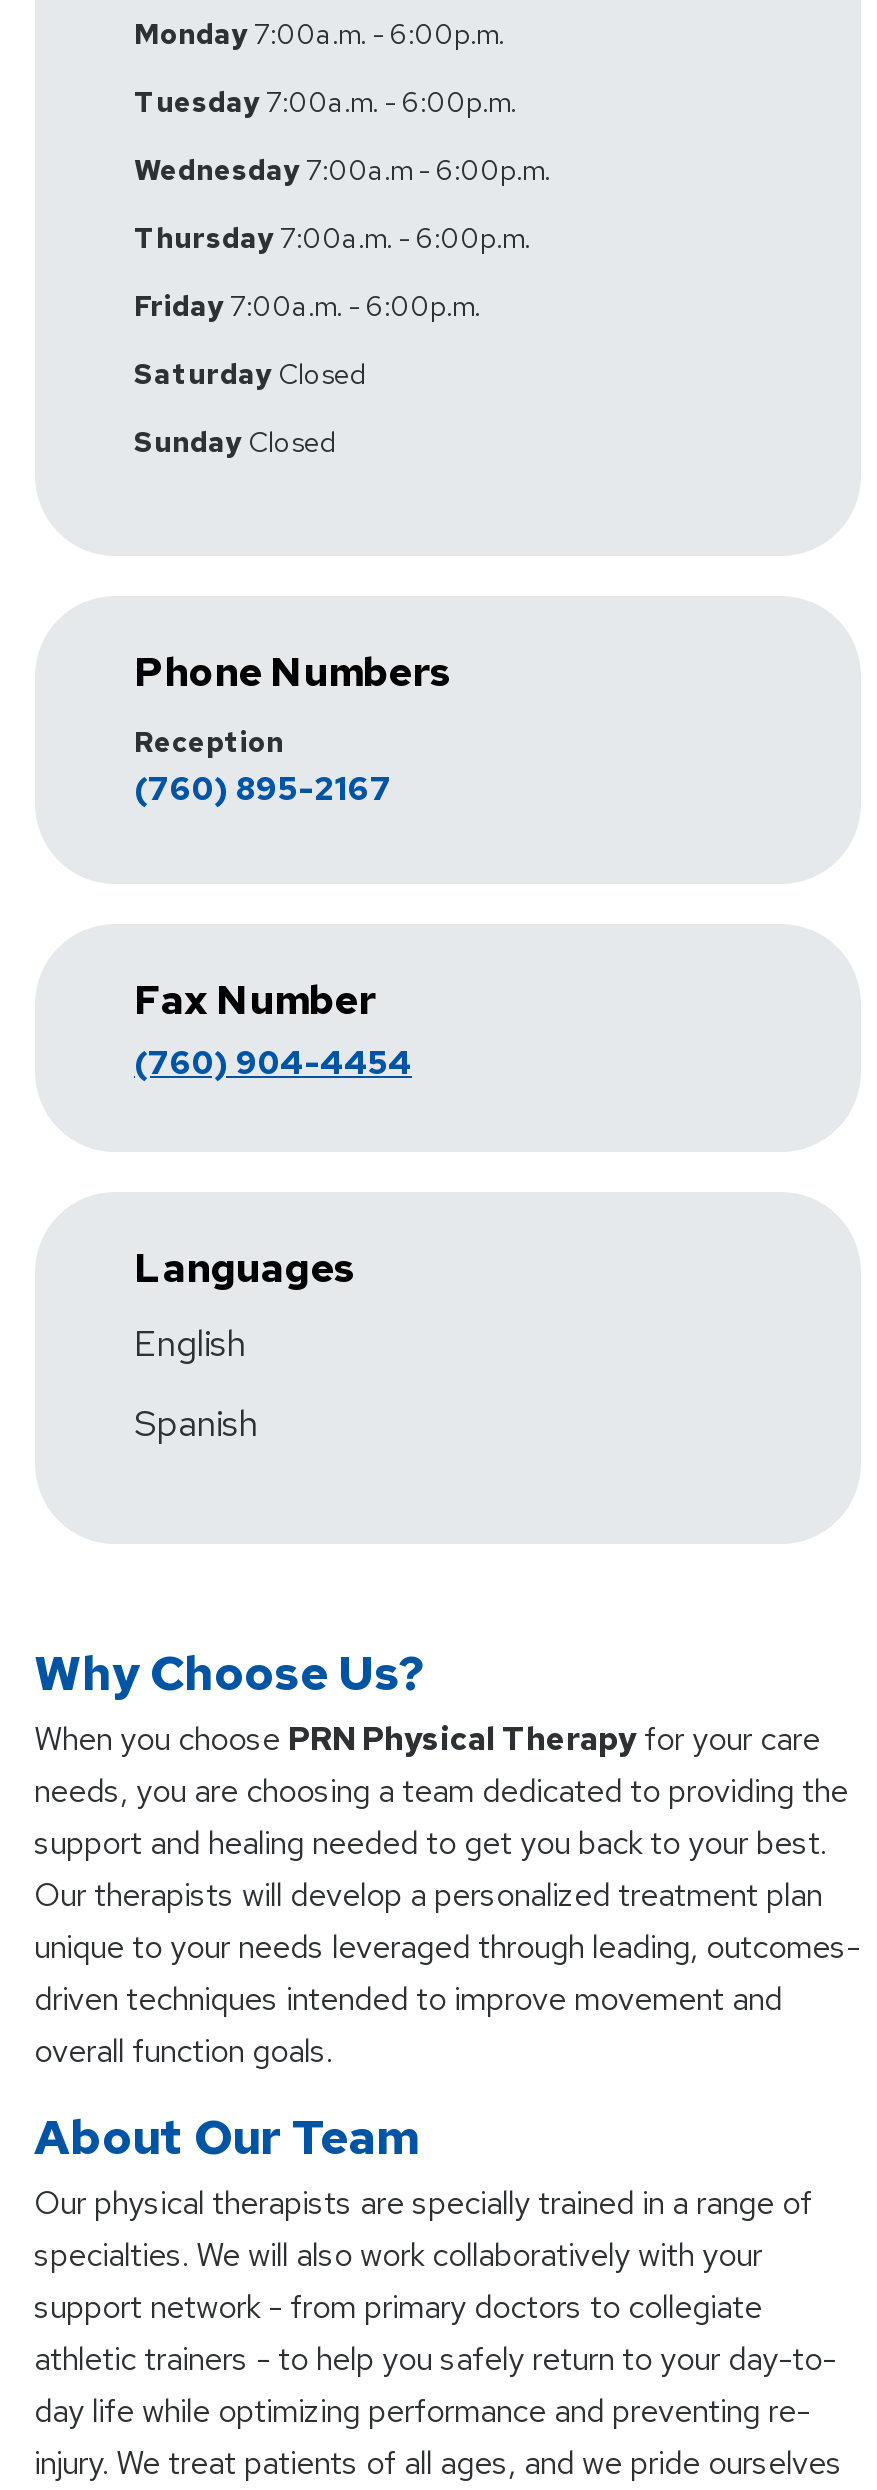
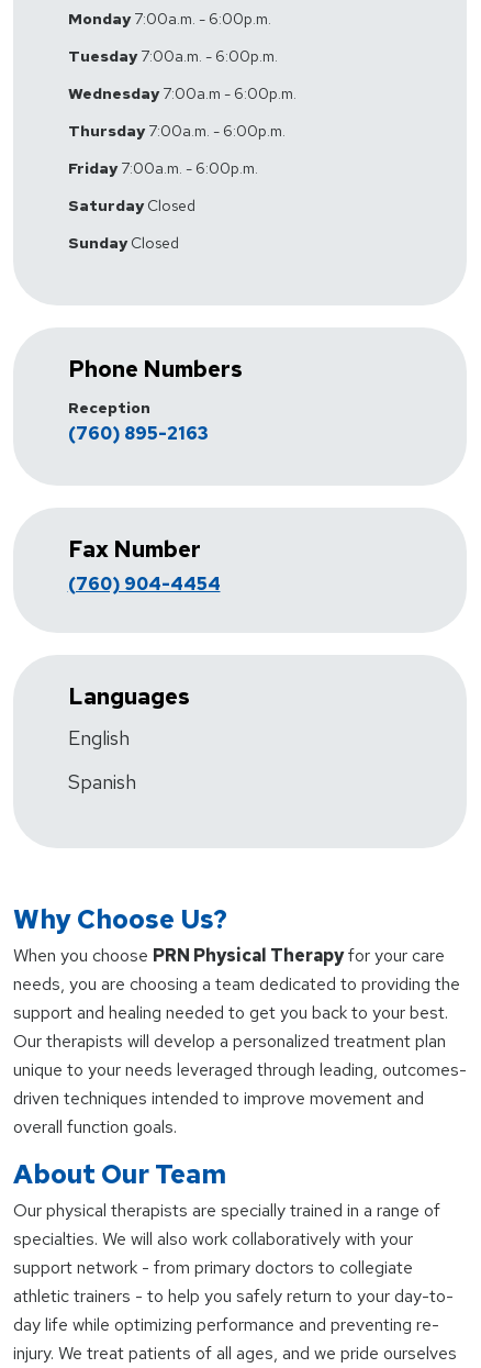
- (760) 895-2167
+ (760) 895-2163
